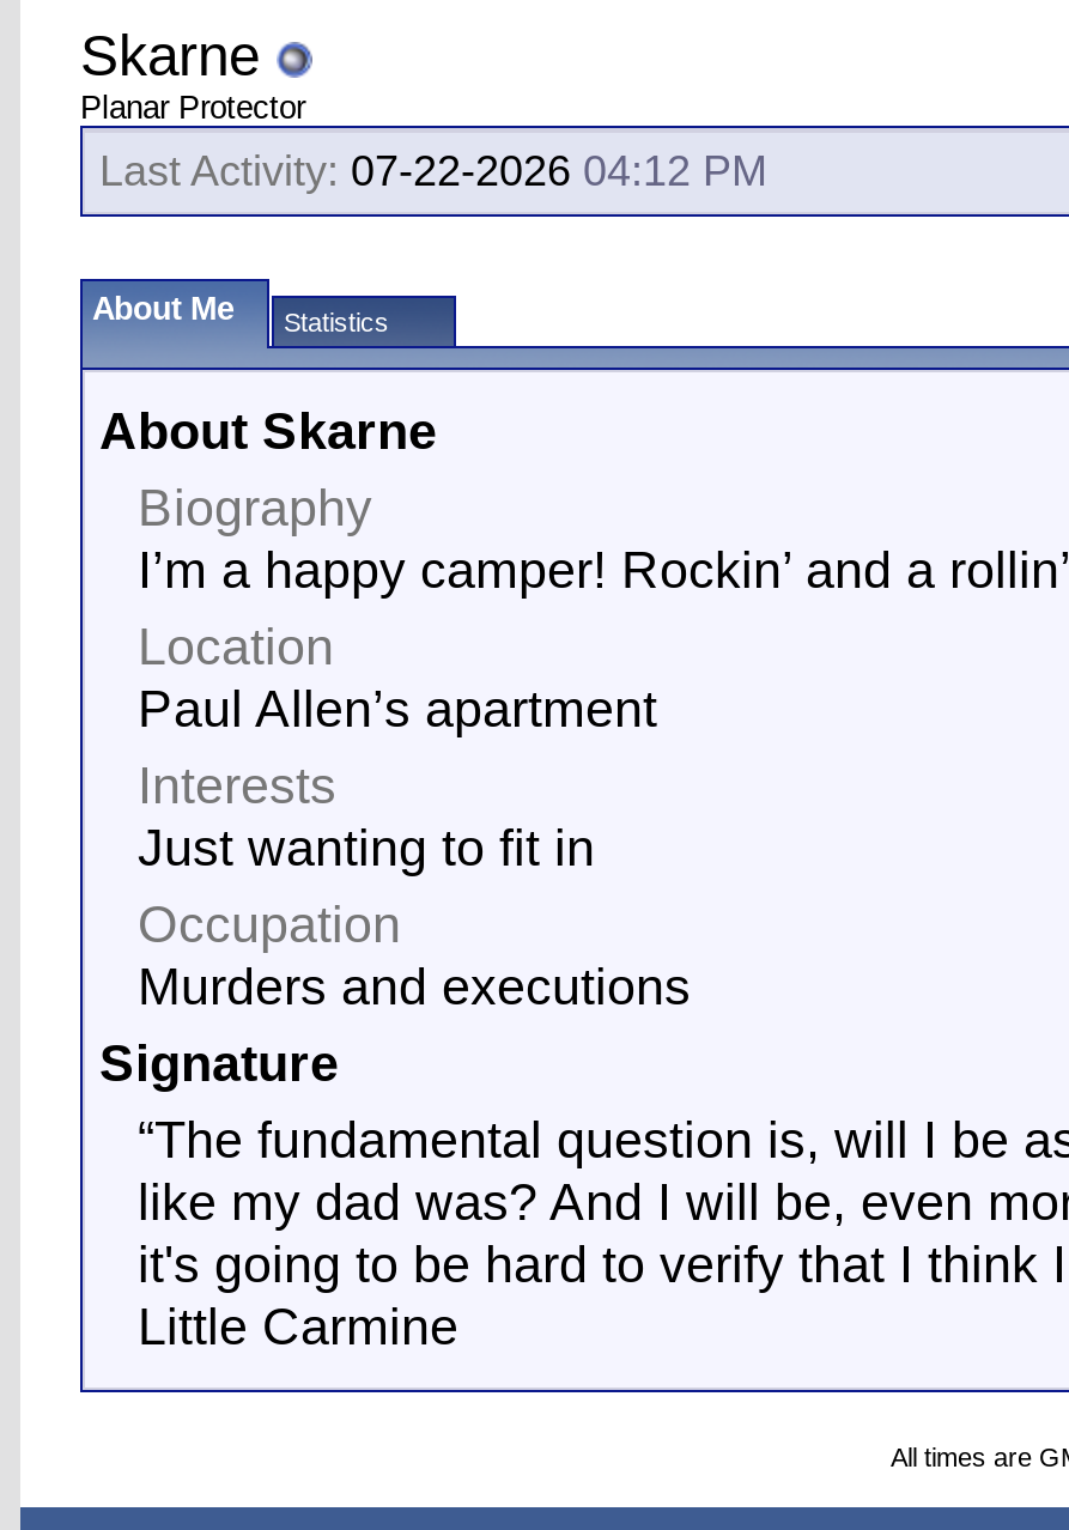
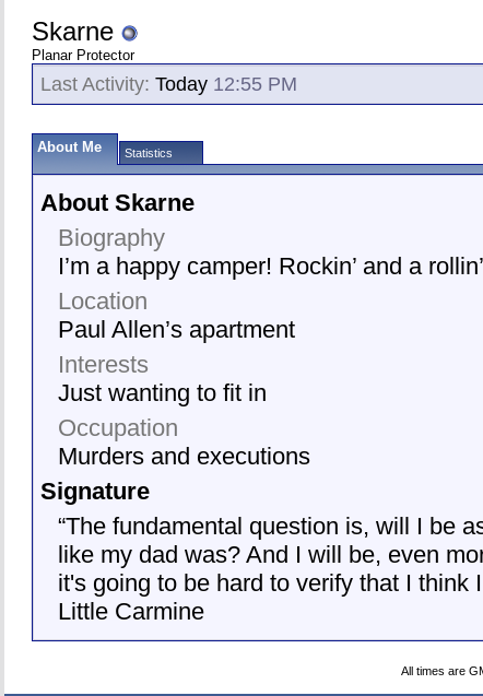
- Last Activity: 07-22-2026 04:12 PM
+ Last Activity: Today 12:55 PM
